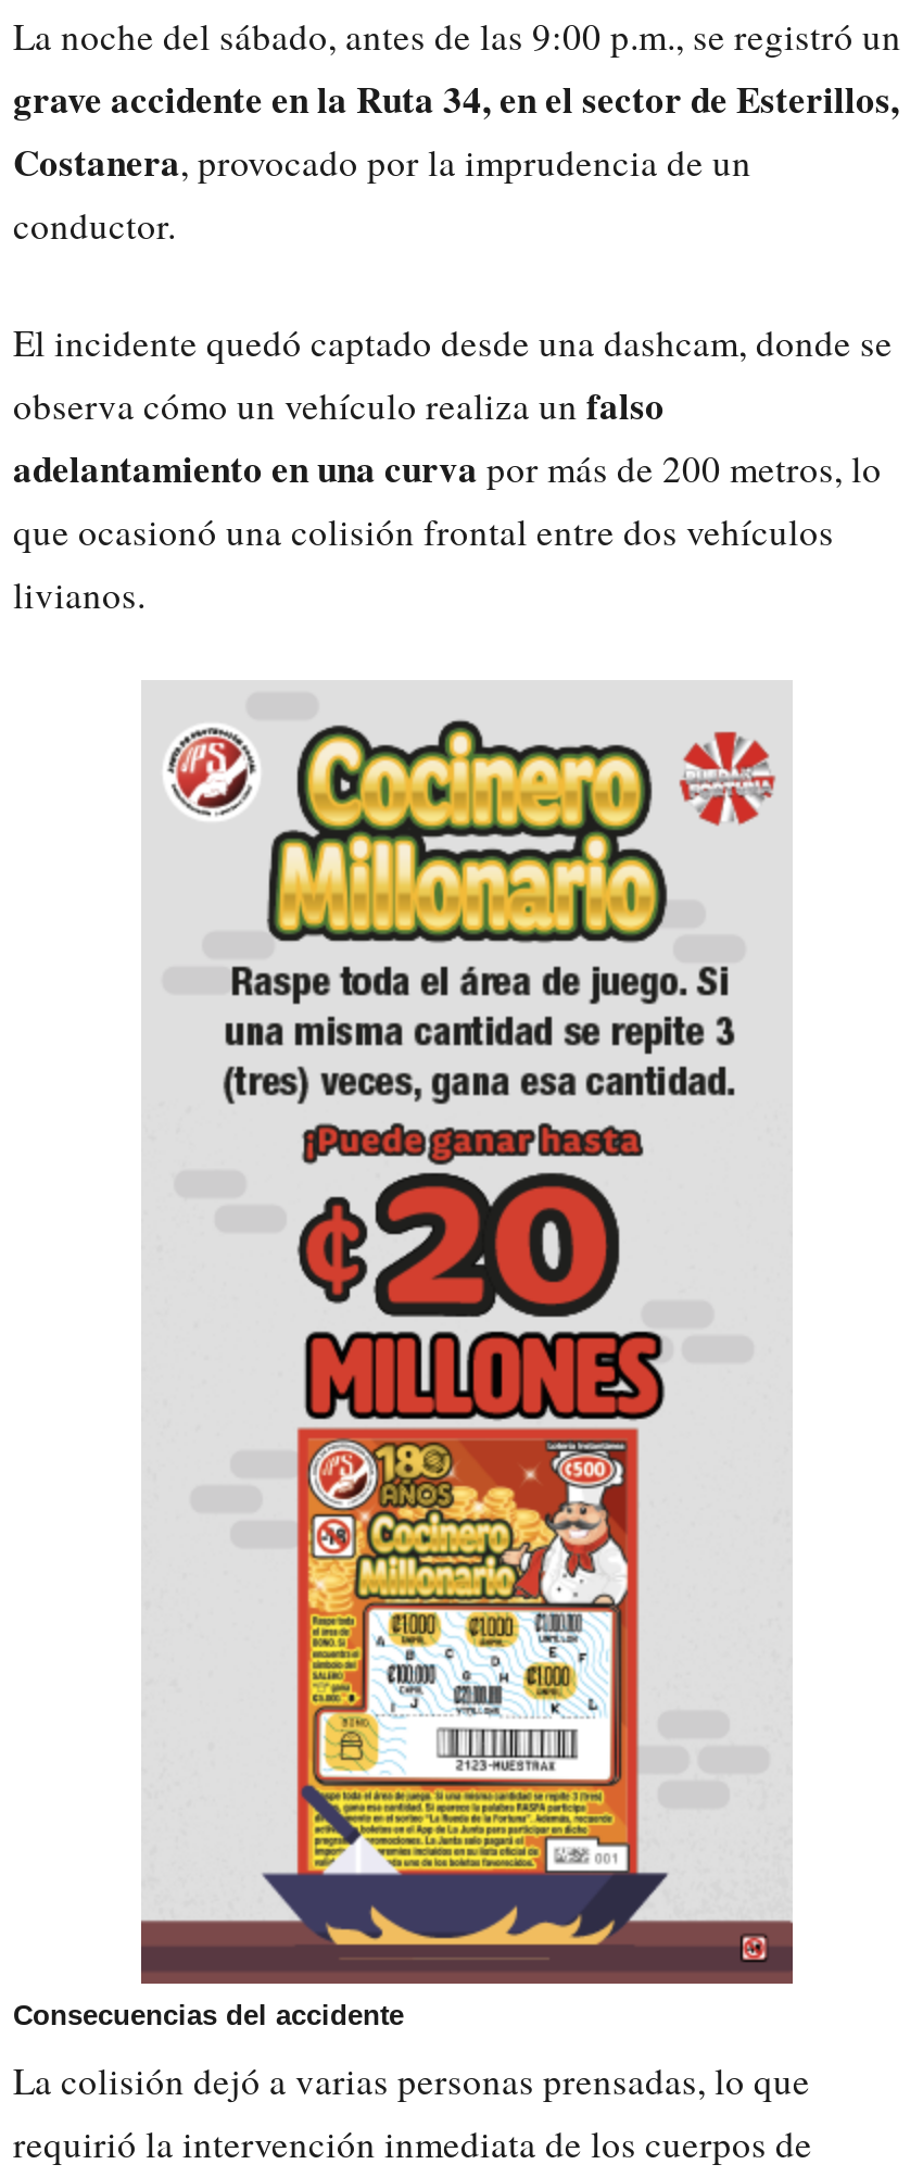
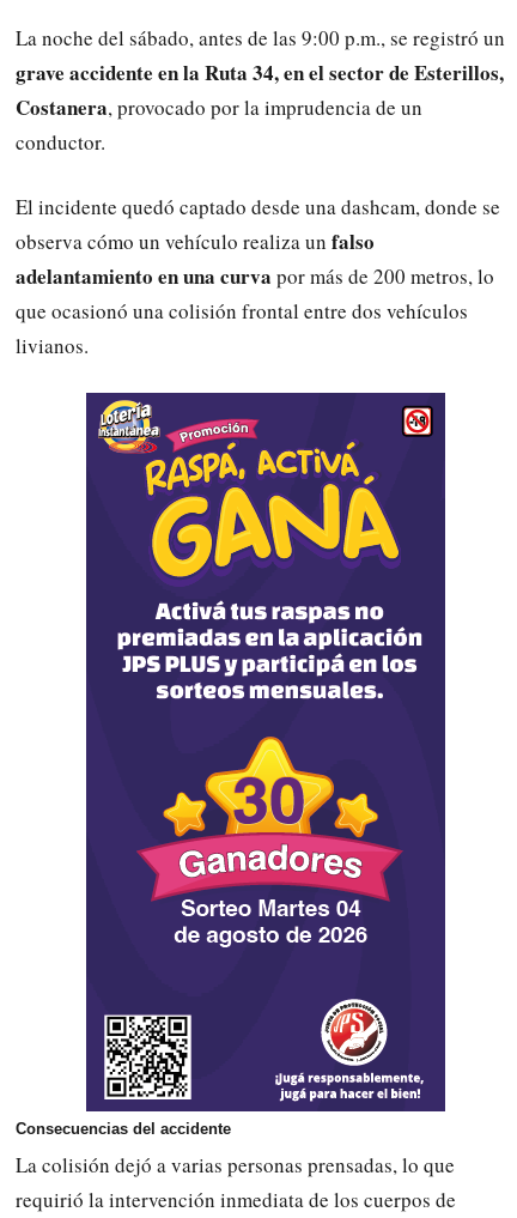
- [image]
+ [image]
